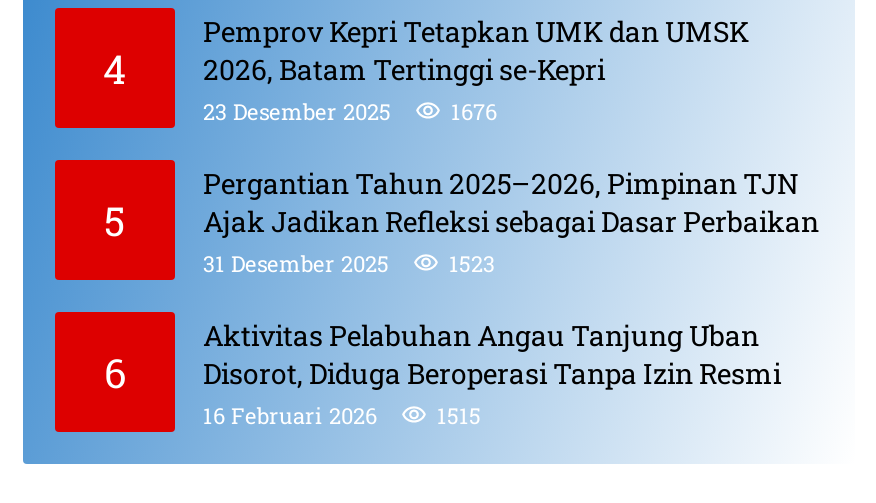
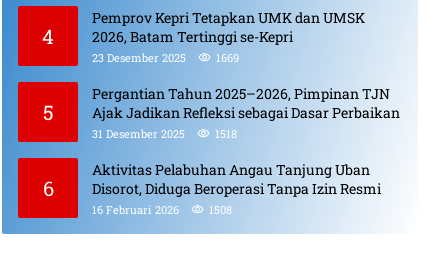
- 23 Desember 2025 1676
+ 23 Desember 2025 1669

- 31 Desember 2025 1523
+ 31 Desember 2025 1518

- 16 Februari 2026 1515
+ 16 Februari 2026 1508
